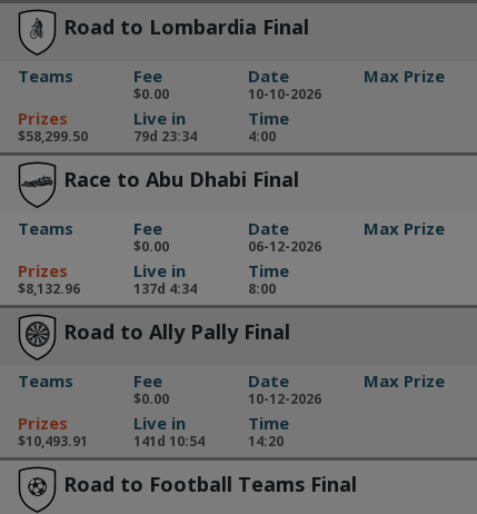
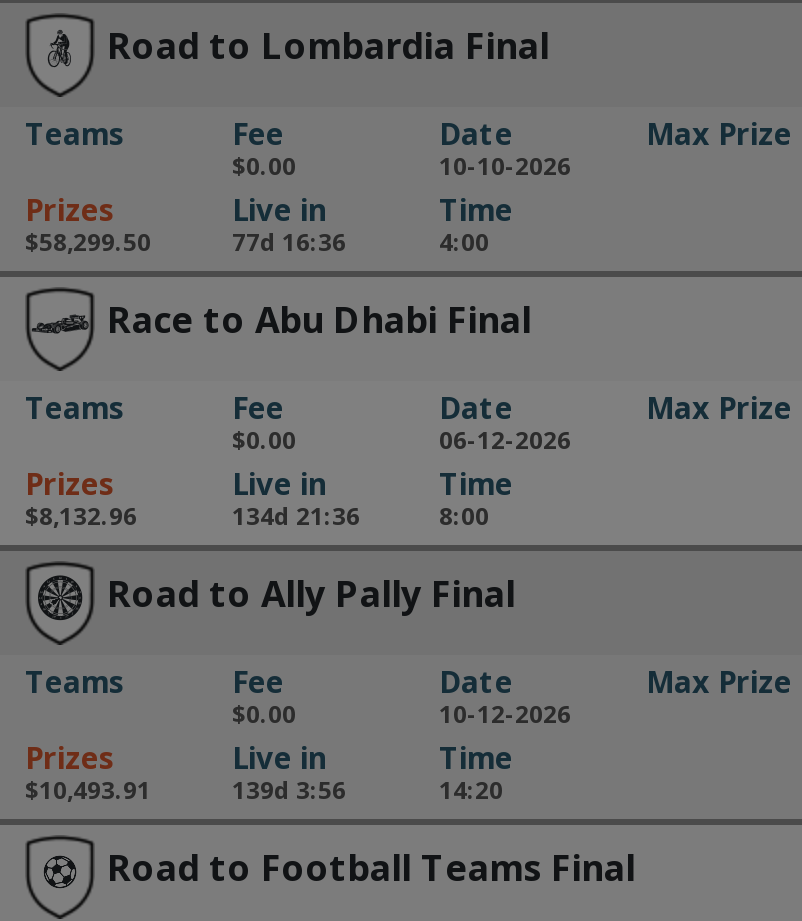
- 79d 23:34
+ 77d 16:36

- 137d 4:34
+ 134d 21:36

- 141d 10:54
+ 139d 3:56
